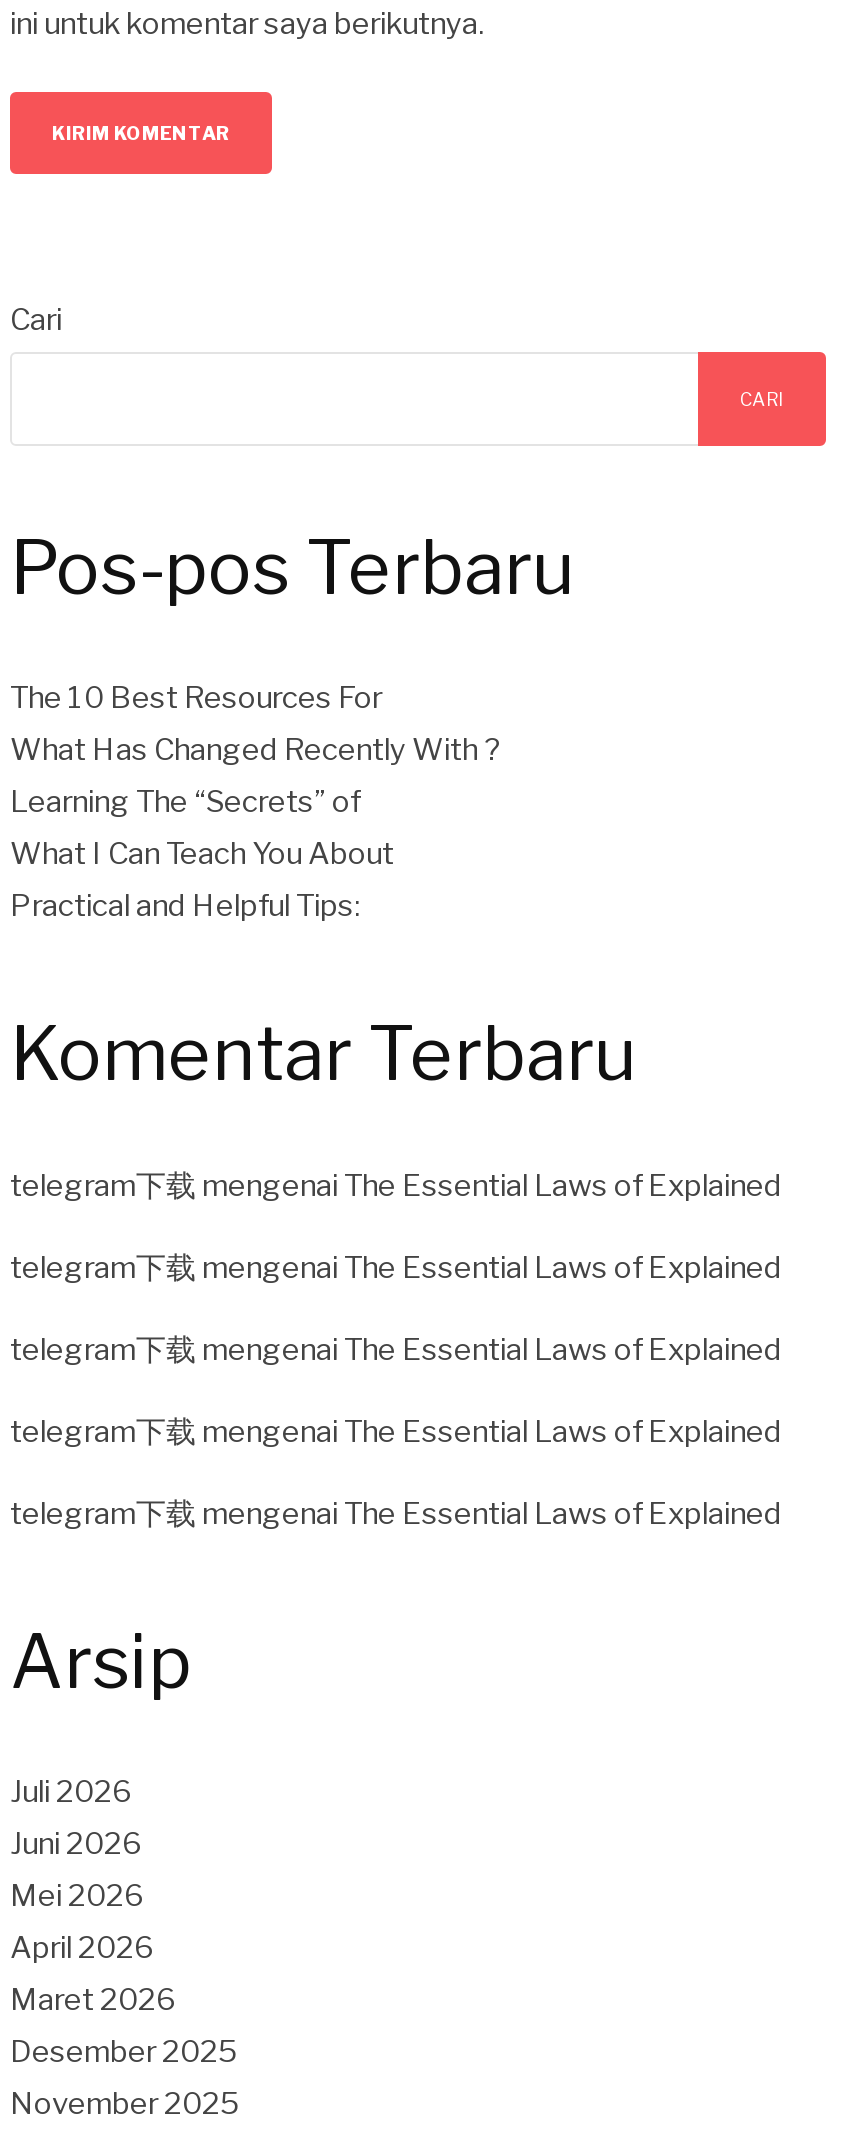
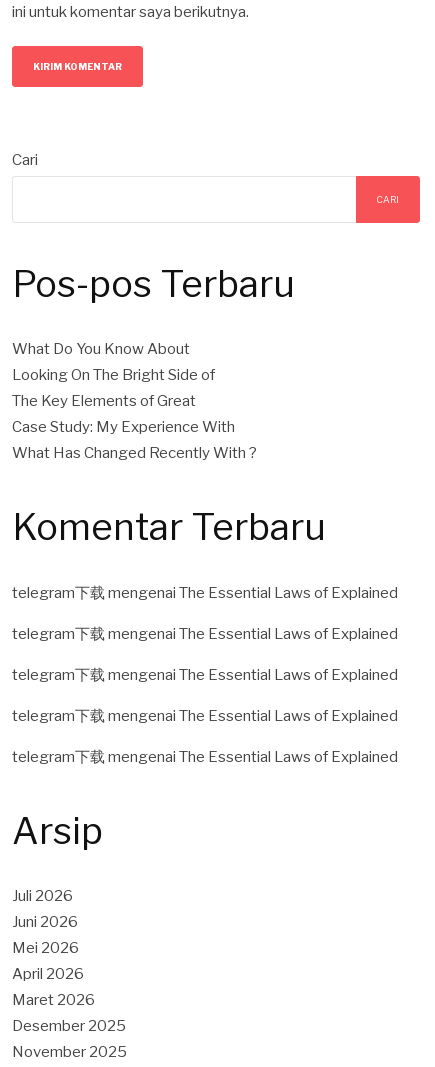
- The 10 Best Resources For
+ What Do You Know About
+ Looking On The Bright Side of
+ The Key Elements of Great
+ Case Study: My Experience With

moved down: What Has Changed Recently With ?

- Learning The “Secrets” of
- What I Can Teach You About
- Practical and Helpful Tips:
